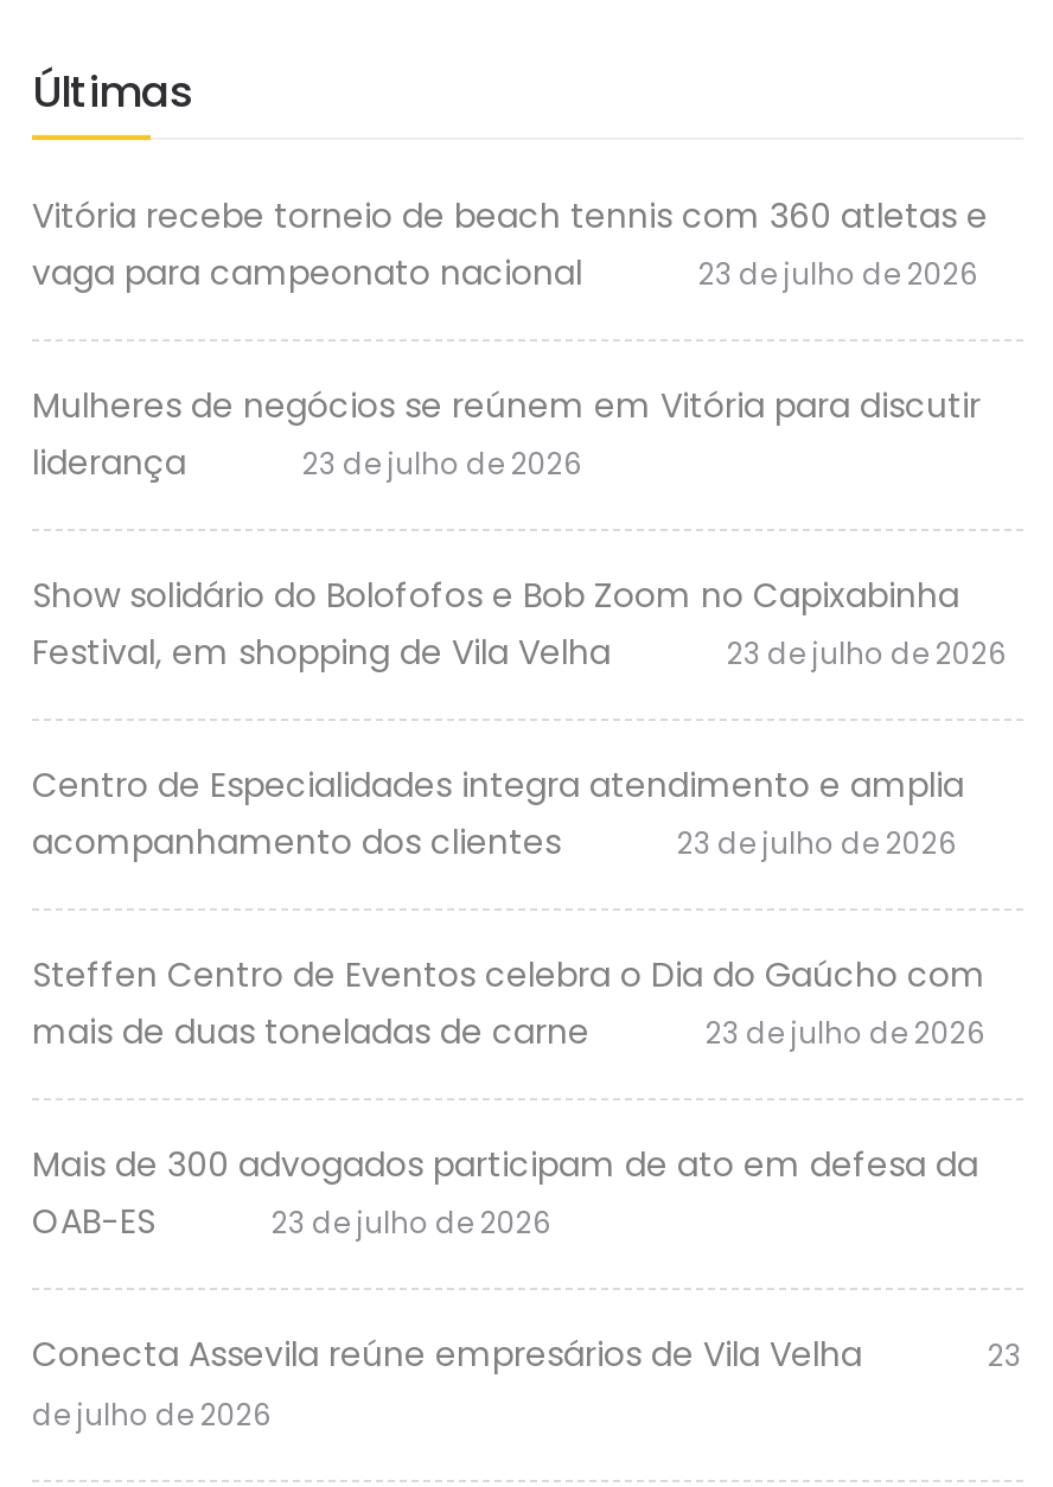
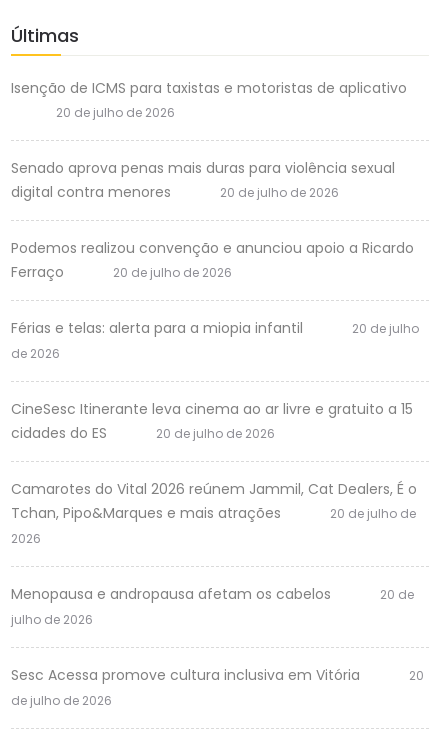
- Vitória recebe torneio de beach tennis com 360 atletas e
- vaga para campeonato nacional
- 23 de julho de 2026
- Mulheres de negócios se reúnem em Vitória para discutir
- liderança
- 23 de julho de 2026
- Show solidário do Bolofofos e Bob Zoom no Capixabinha
- Festival, em shopping de Vila Velha
- 23 de julho de 2026
- Centro de Especialidades integra atendimento e amplia
- acompanhamento dos clientes
- 23 de julho de 2026
- Steffen Centro de Eventos celebra o Dia do Gaúcho com
- mais de duas toneladas de carne
- 23 de julho de 2026
- Mais de 300 advogados participam de ato em defesa da
- OAB-ES
- 23 de julho de 2026
- Conecta Assevila reúne empresários de Vila Velha
- 23
+ Isenção de ICMS para taxistas e motoristas de aplicativo
+ 20 de julho de 2026
+ Senado aprova penas mais duras para violência sexual
+ digital contra menores
+ 20 de julho de 2026
+ Podemos realizou convenção e anunciou apoio a Ricardo
+ Ferraço
+ 20 de julho de 2026
+ Férias e telas: alerta para a miopia infantil
+ 20 de julho
+ de 2026
+ CineSesc Itinerante leva cinema ao ar livre e gratuito a 15
+ cidades do ES
+ 20 de julho de 2026
+ Camarotes do Vital 2026 reúnem Jammil, Cat Dealers, É o
+ Tchan, Pipo&Marques e mais atrações
+ 20 de julho de
+ 2026
+ Menopausa e andropausa afetam os cabelos
+ 20 de
+ julho de 2026
+ Sesc Acessa promove cultura inclusiva em Vitória
+ 20
